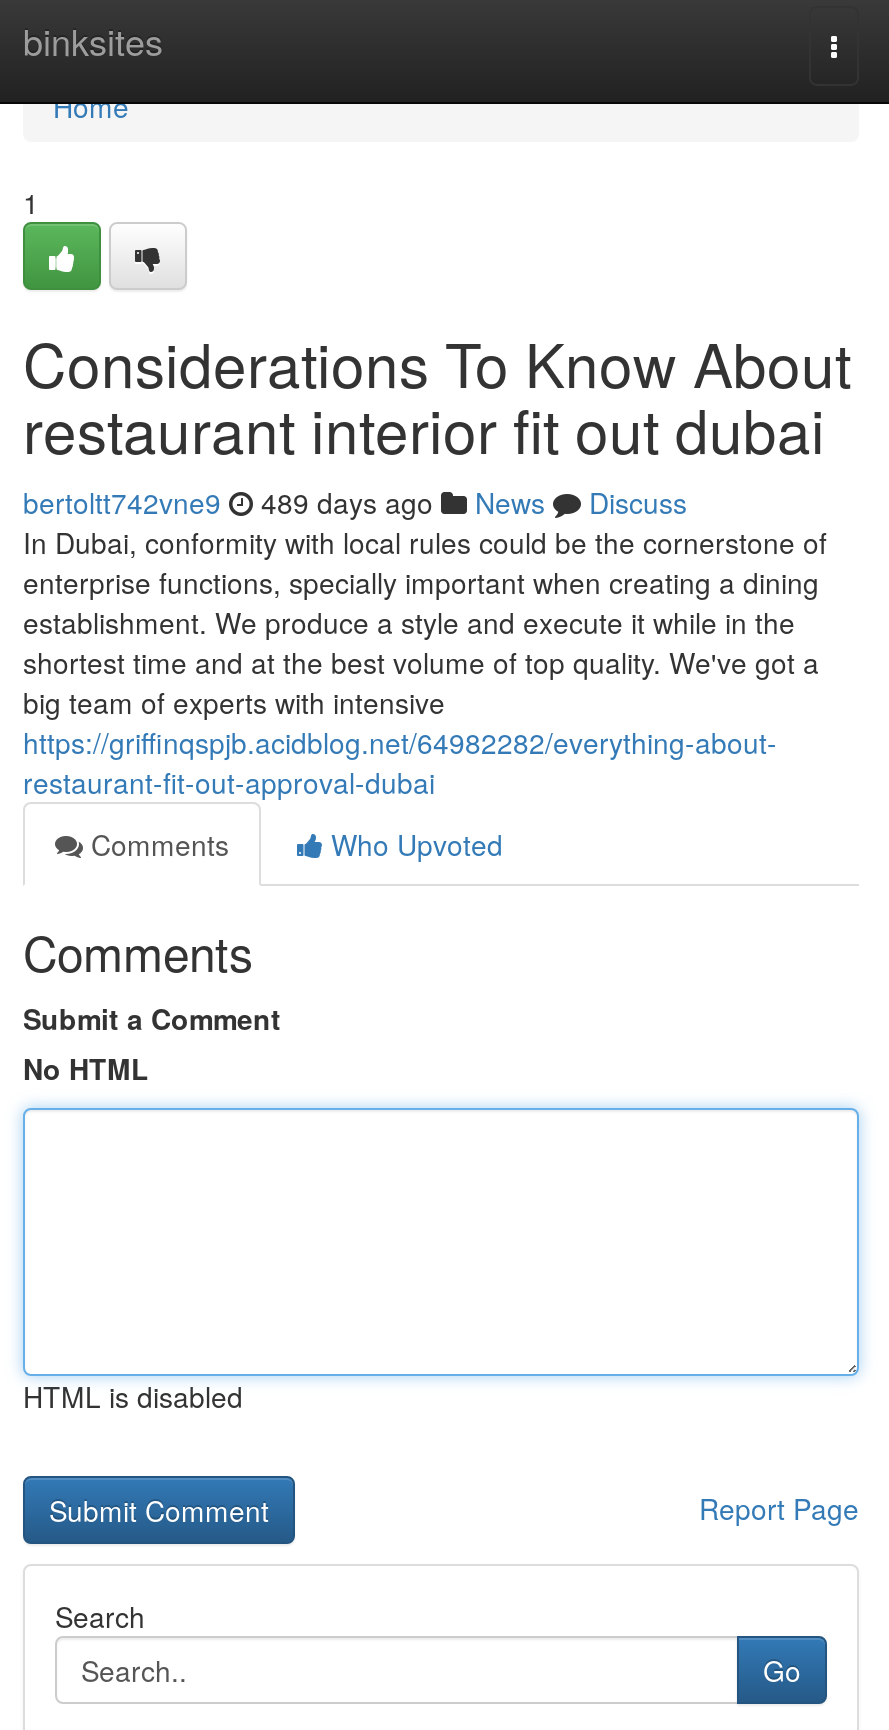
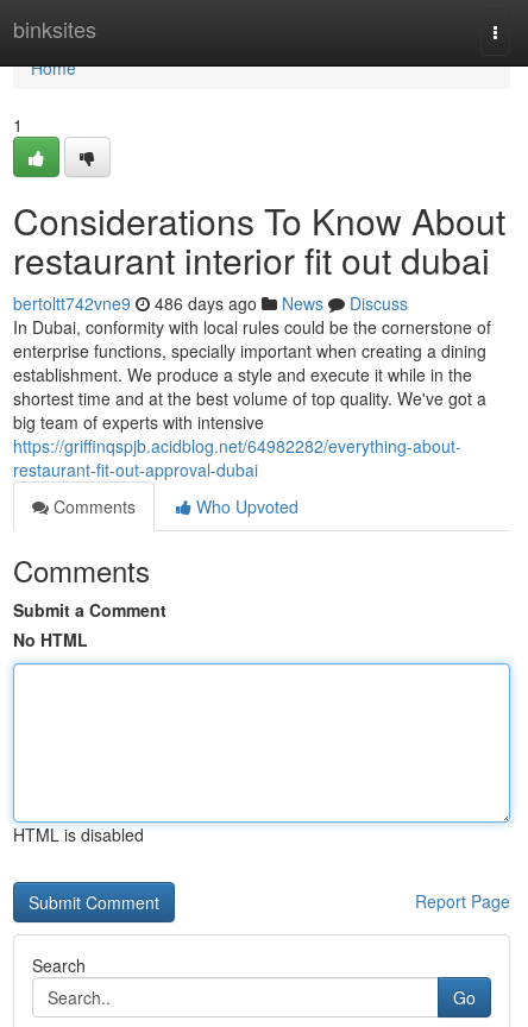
- bertoltt742vne9 489 days ago News Discuss
+ bertoltt742vne9 486 days ago News Discuss
